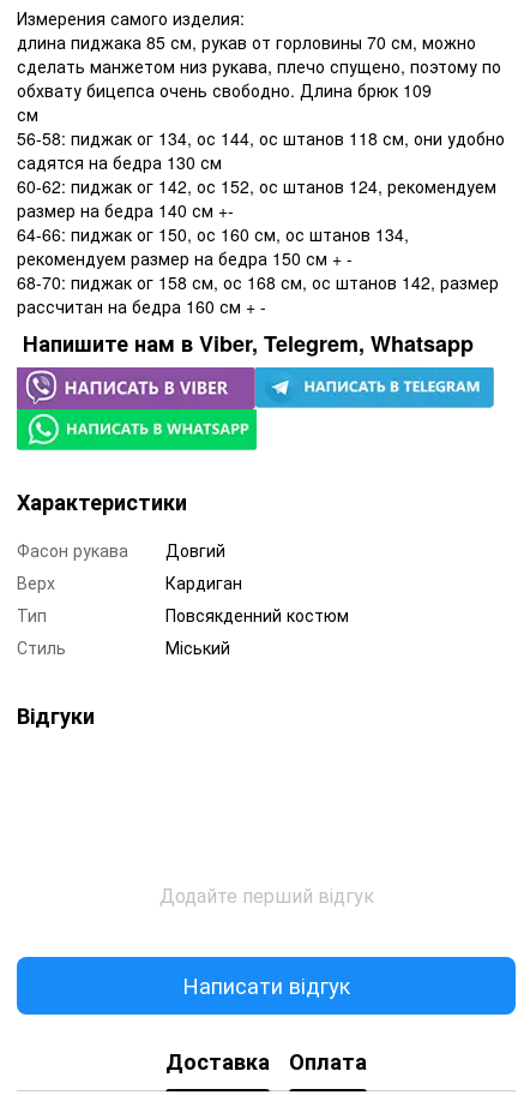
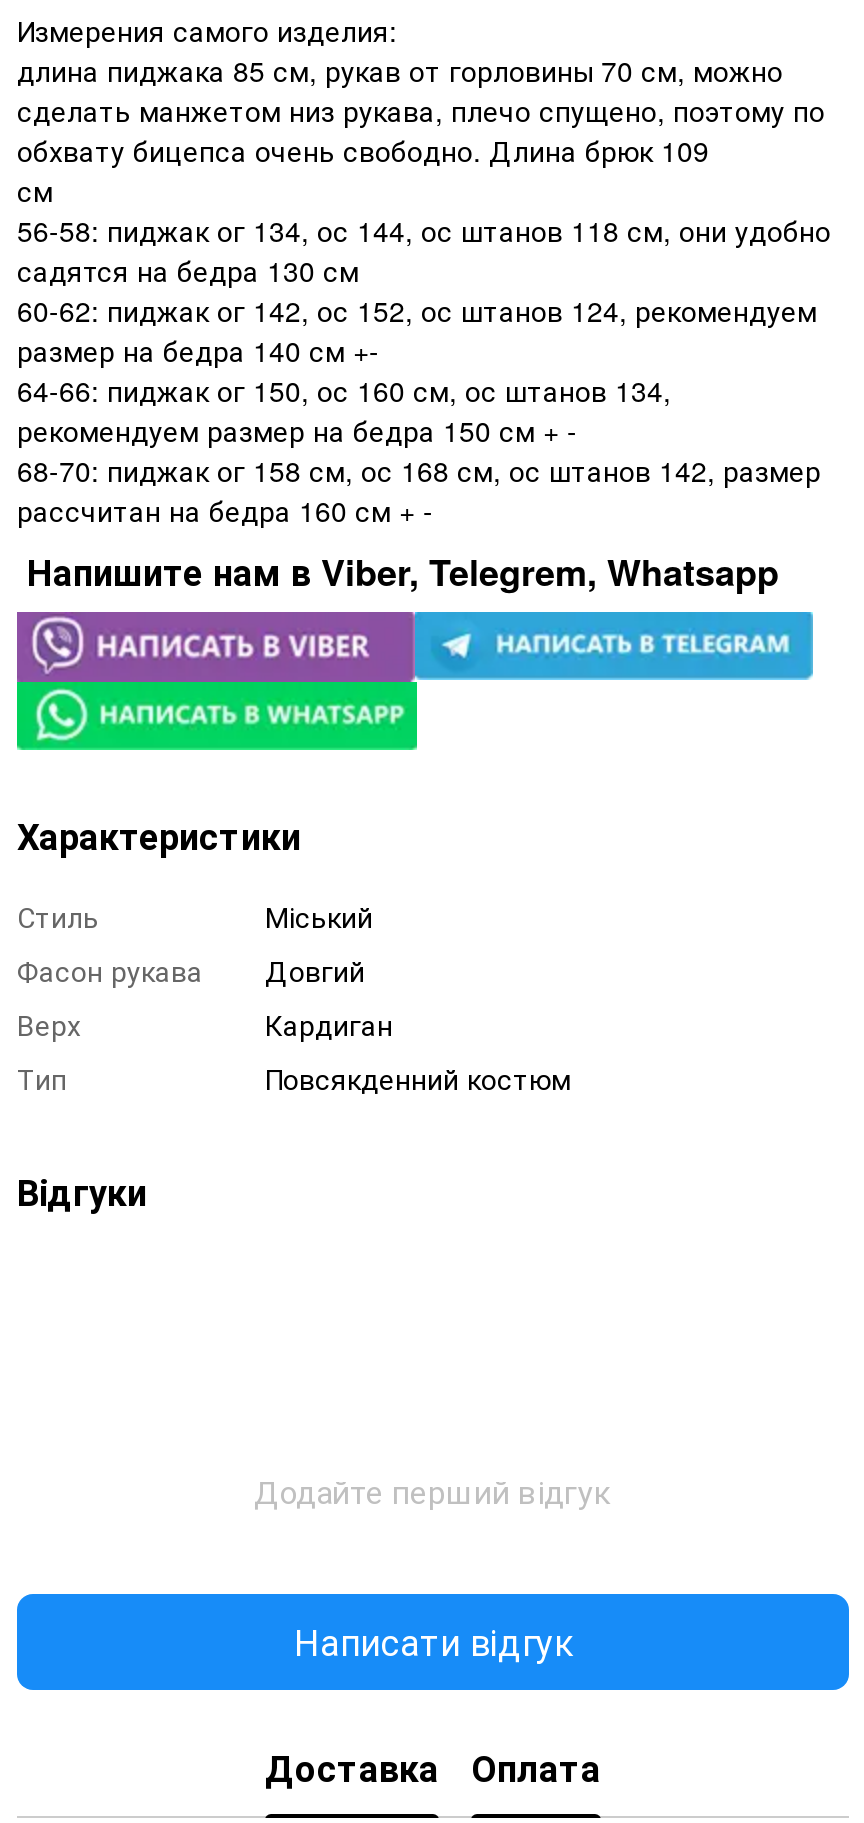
moved down: Фасон рукава | Довгий | Верх | Кардиган | Тип | Повсякденний костюм

moved up: Стиль | Міський
